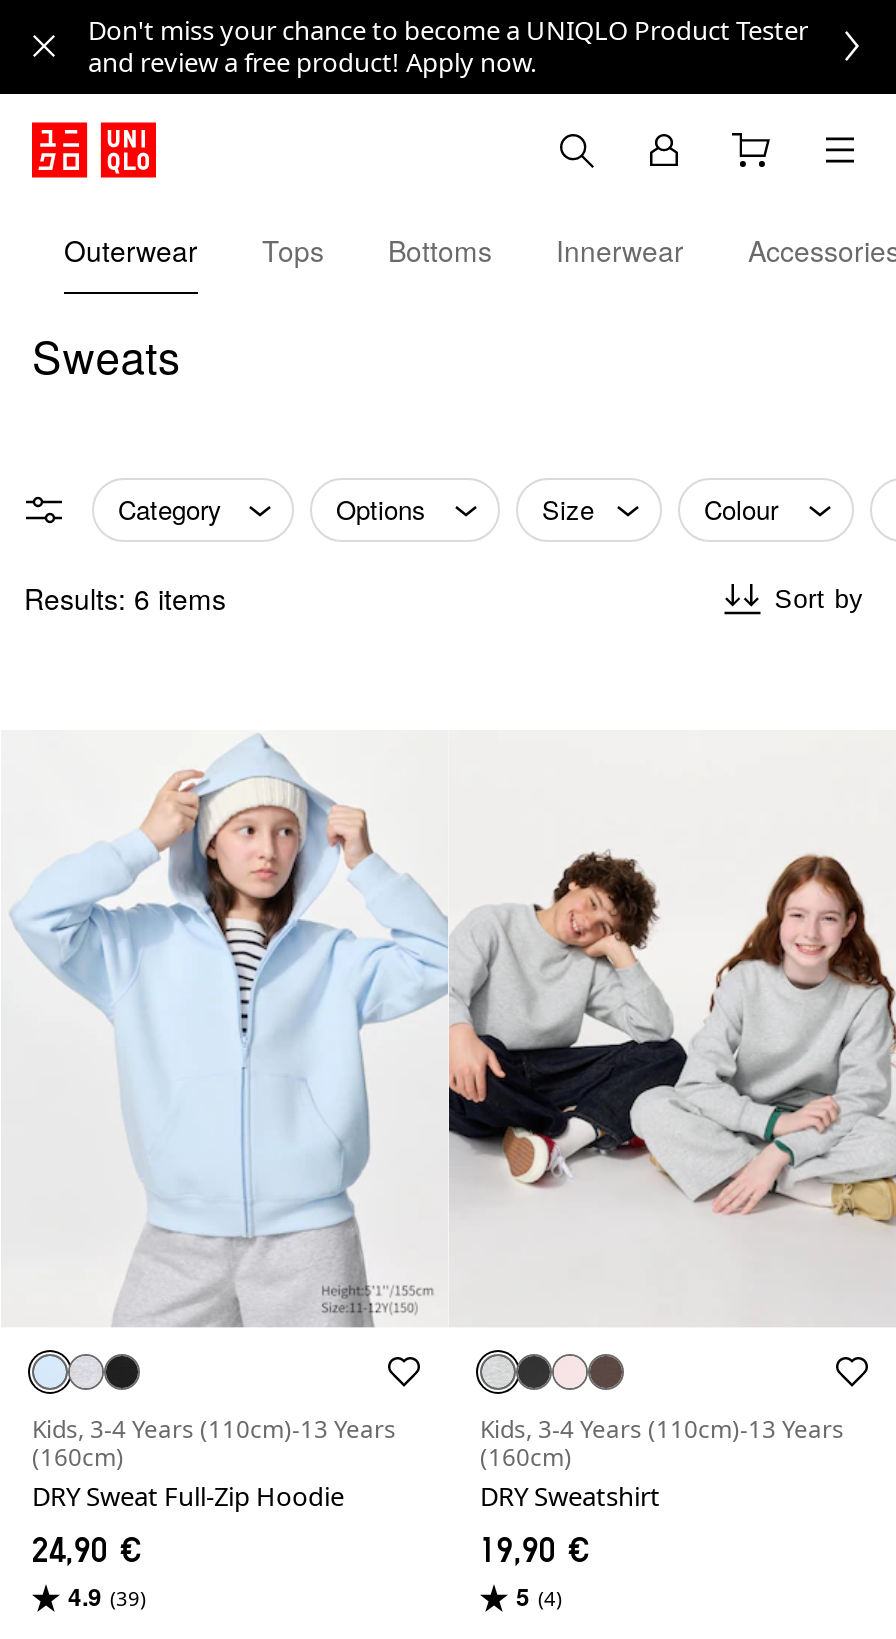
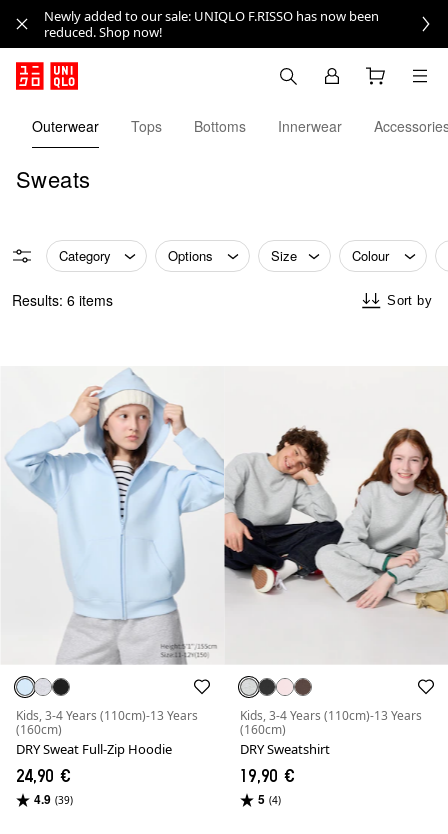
- Don't miss your chance to become a UNIQLO Product Tester
- and review a free product! Apply now.
+ Newly added to our sale: UNIQLO F.RISSO has now been
+ reduced. Shop now!
